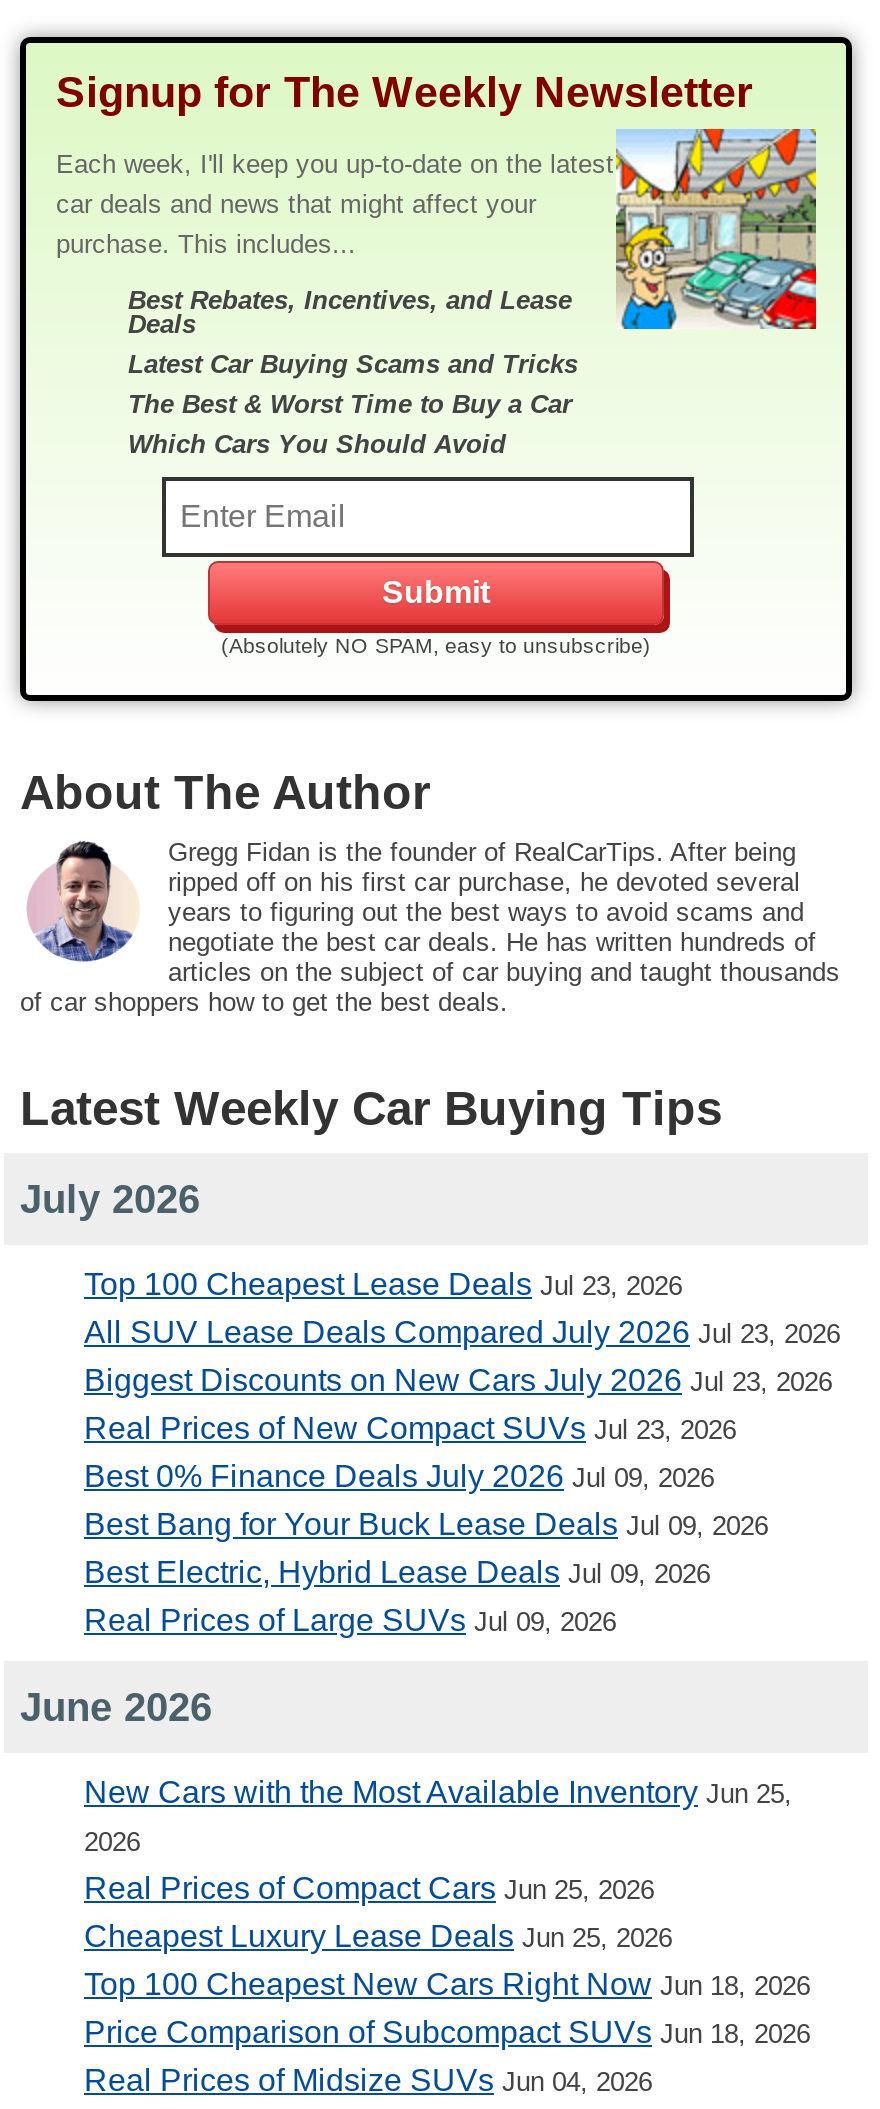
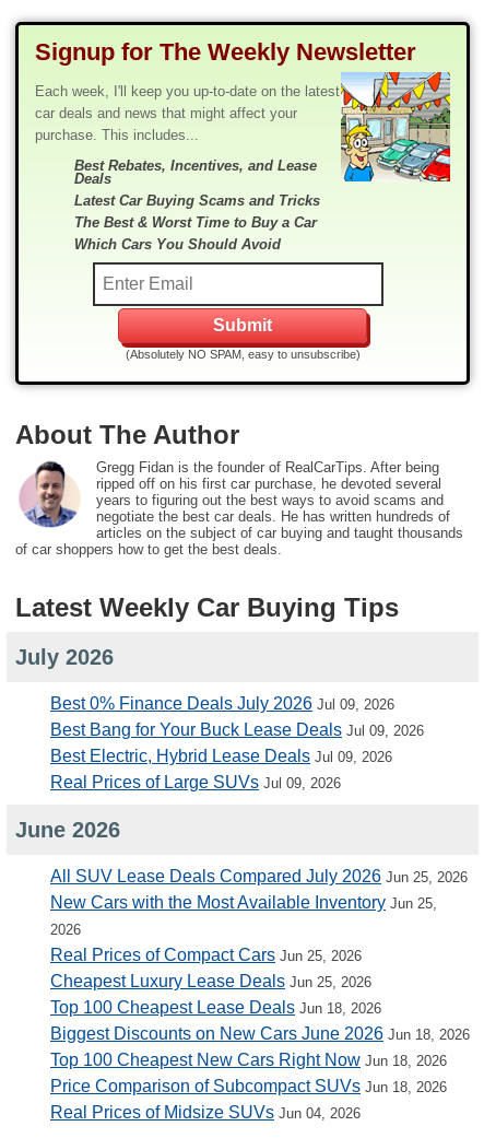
- Top 100 Cheapest Lease Deals Jul 23, 2026
- All SUV Lease Deals Compared July 2026 Jul 23, 2026
- Biggest Discounts on New Cars July 2026 Jul 23, 2026
- Real Prices of New Compact SUVs Jul 23, 2026

moved up: Best 0% Finance Deals July 2026 Jul 09, 2026 | Best Bang for Your Buck Lease Deals Jul 09, 2026 | Best Electric, Hybrid Lease Deals Jul 09, 2026 | Real Prices of Large SUVs Jul 09, 2026 | June 2026

+ All SUV Lease Deals Compared July 2026 Jun 25, 2026

moved up: New Cars with the Most Available Inventory Jun 25, | 2026 | Real Prices of Compact Cars Jun 25, 2026 | Cheapest Luxury Lease Deals Jun 25, 2026

+ Top 100 Cheapest Lease Deals Jun 18, 2026
+ Biggest Discounts on New Cars June 2026 Jun 18, 2026
